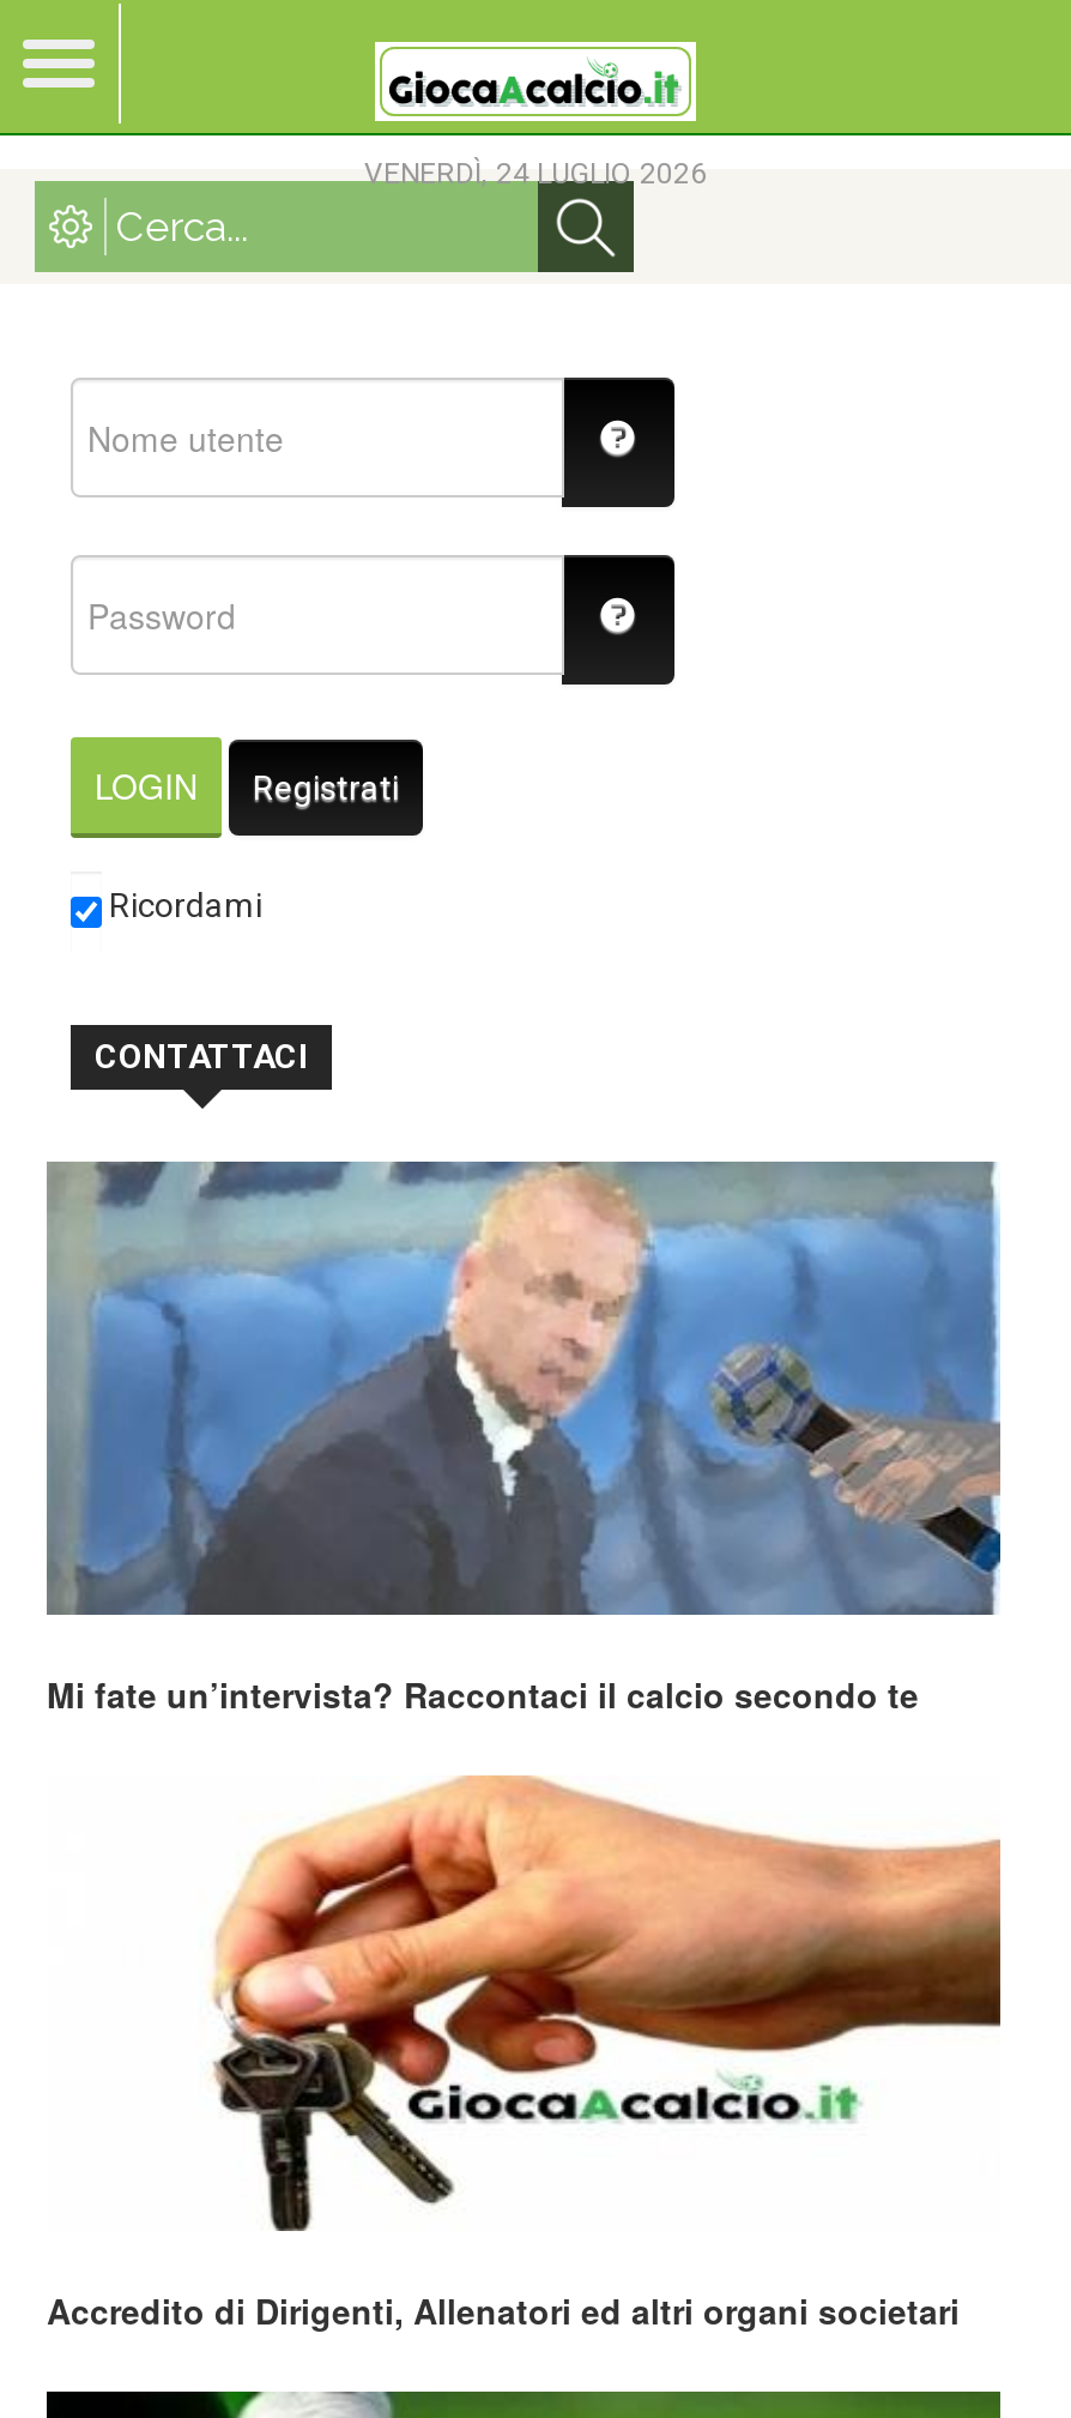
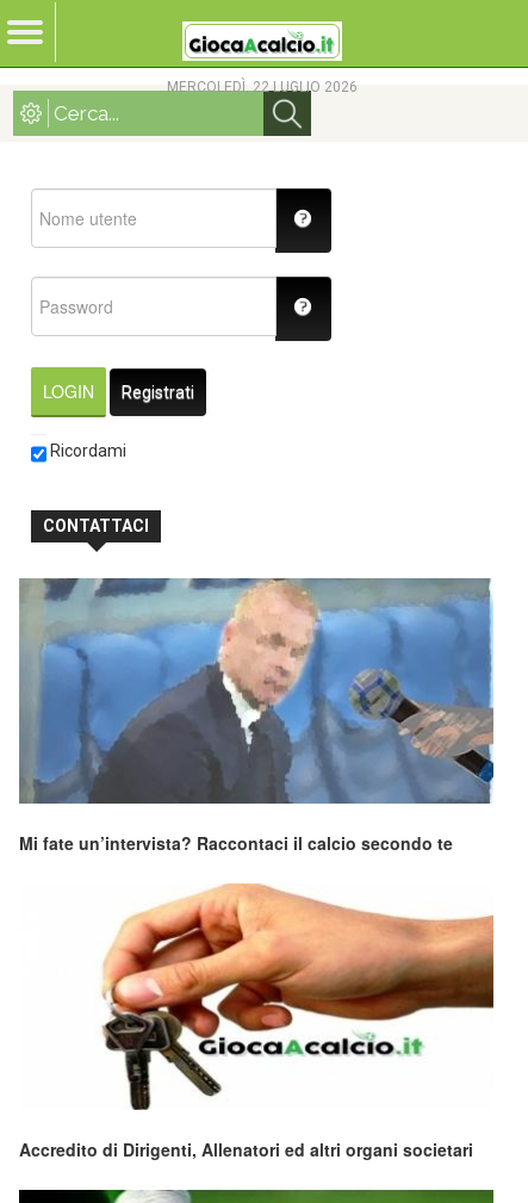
- VENERDÌ, 24 LUGLIO 2026
+ MERCOLEDÌ, 22 LUGLIO 2026
